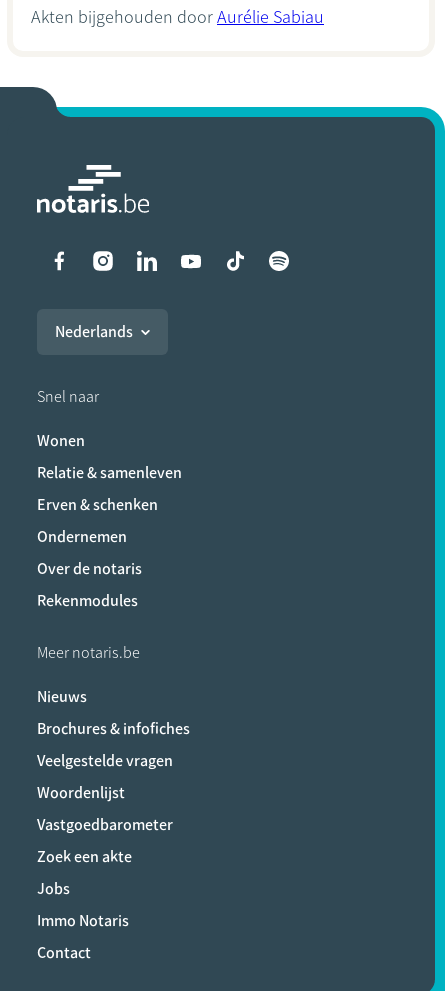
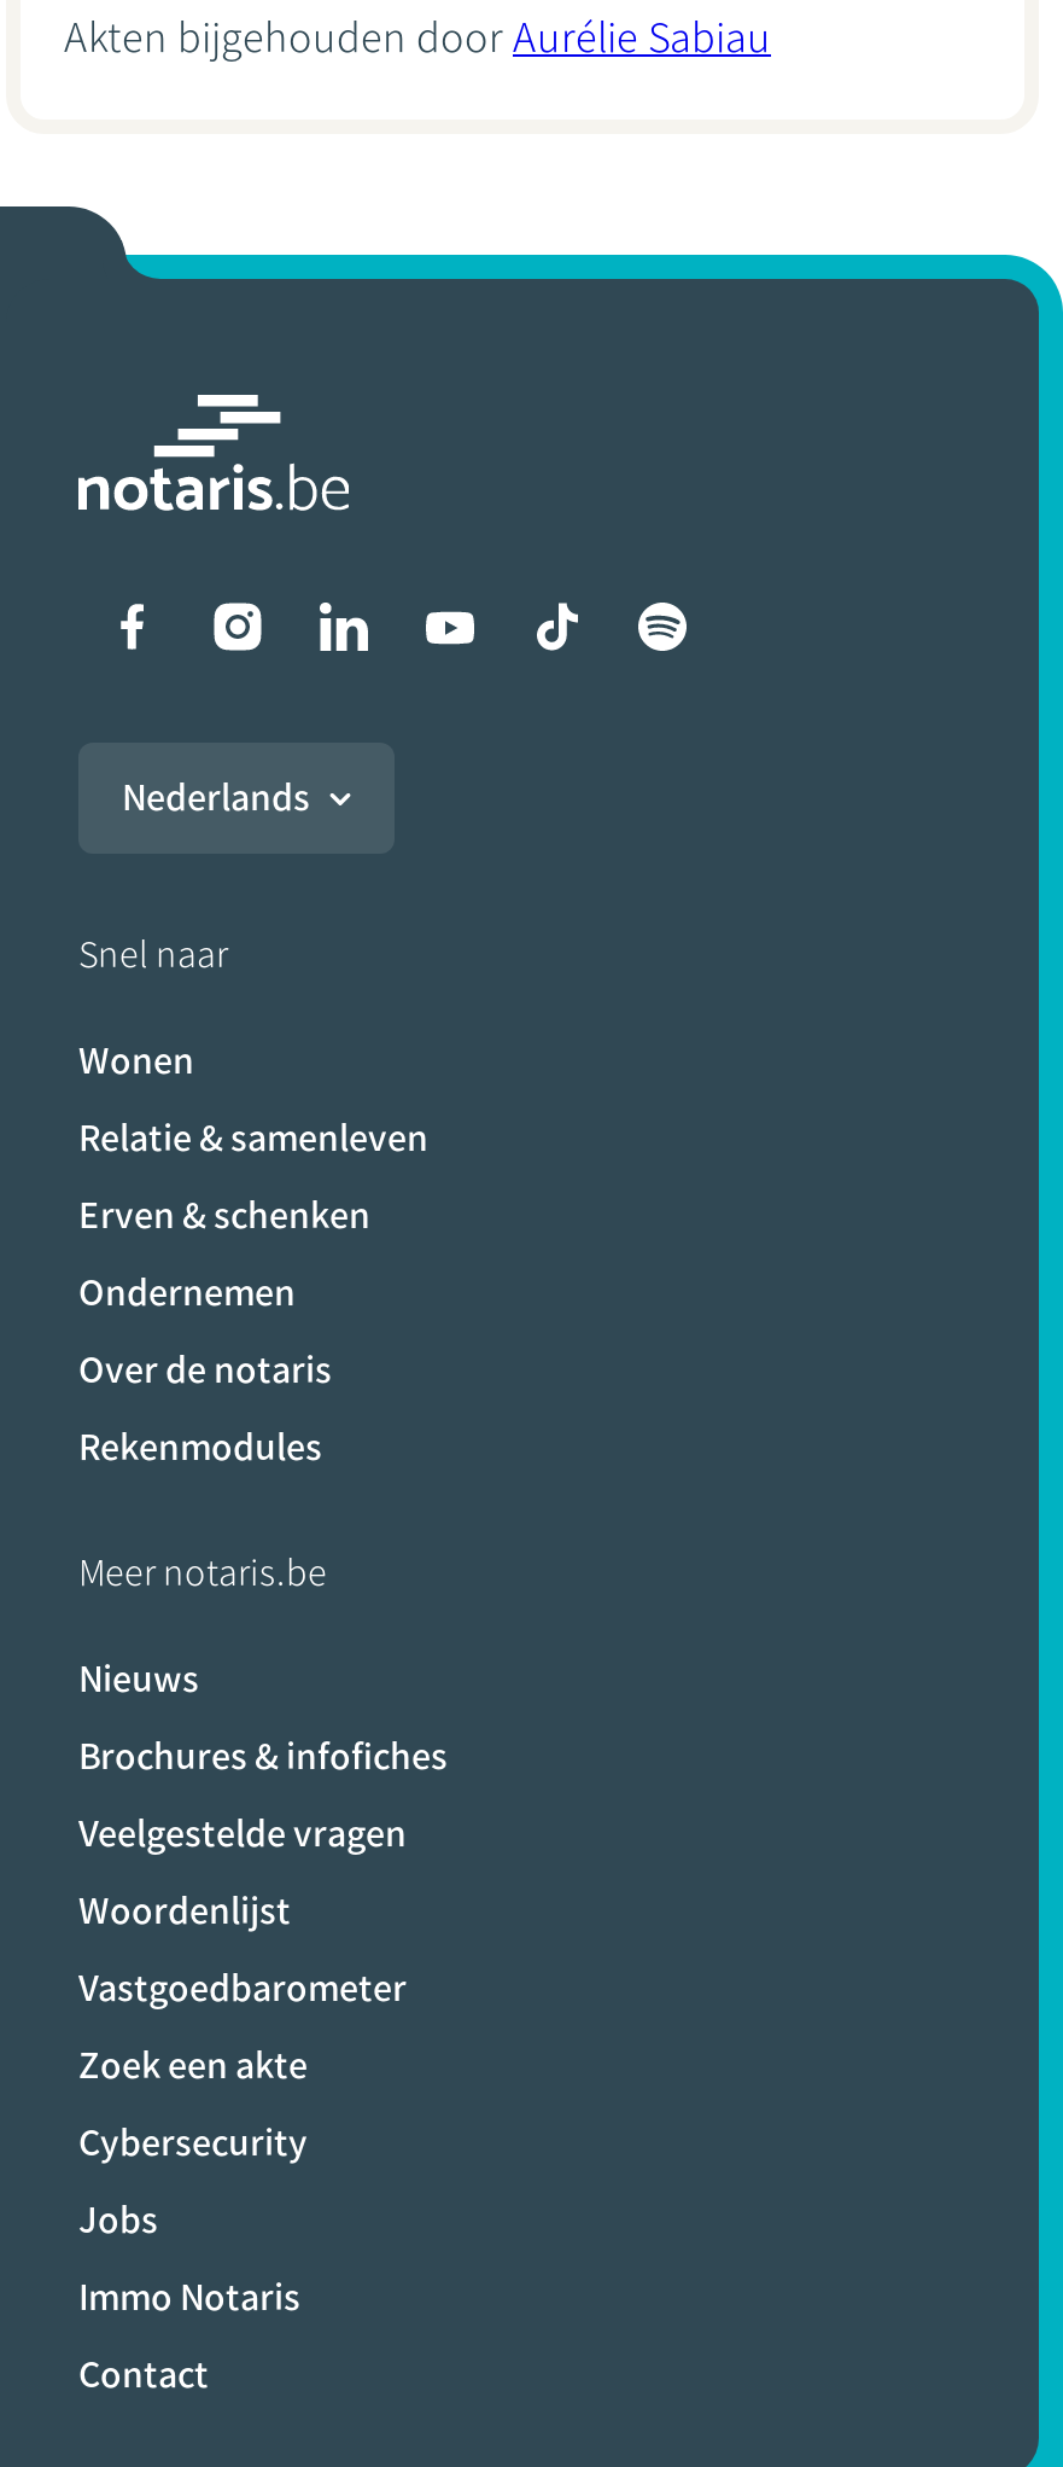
+ Cybersecurity
